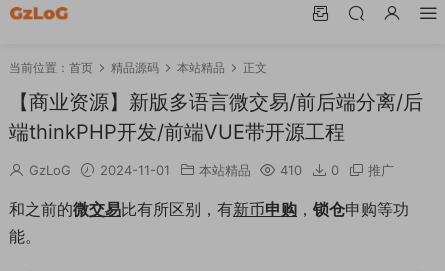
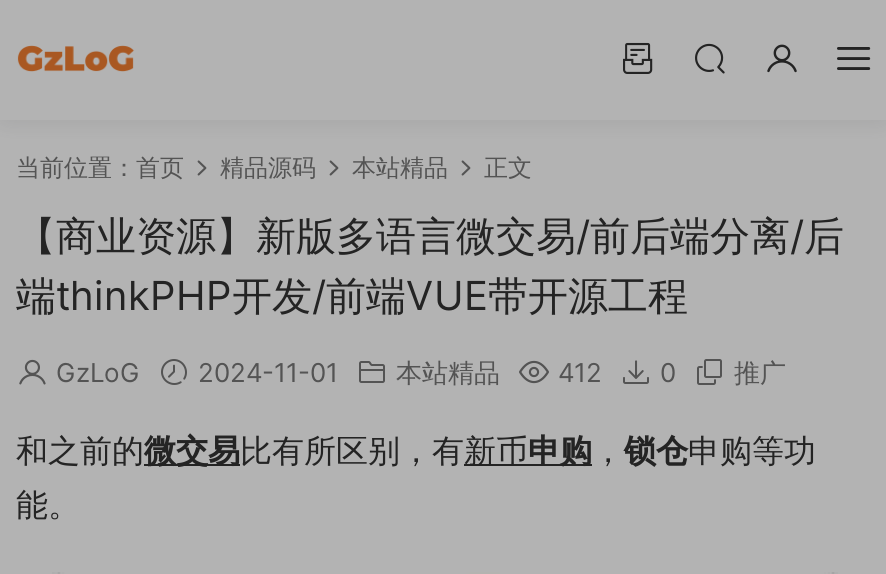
- GzLoG 2024-11-01 本站精品 410 0 推广
+ GzLoG 2024-11-01 本站精品 412 0 推广
